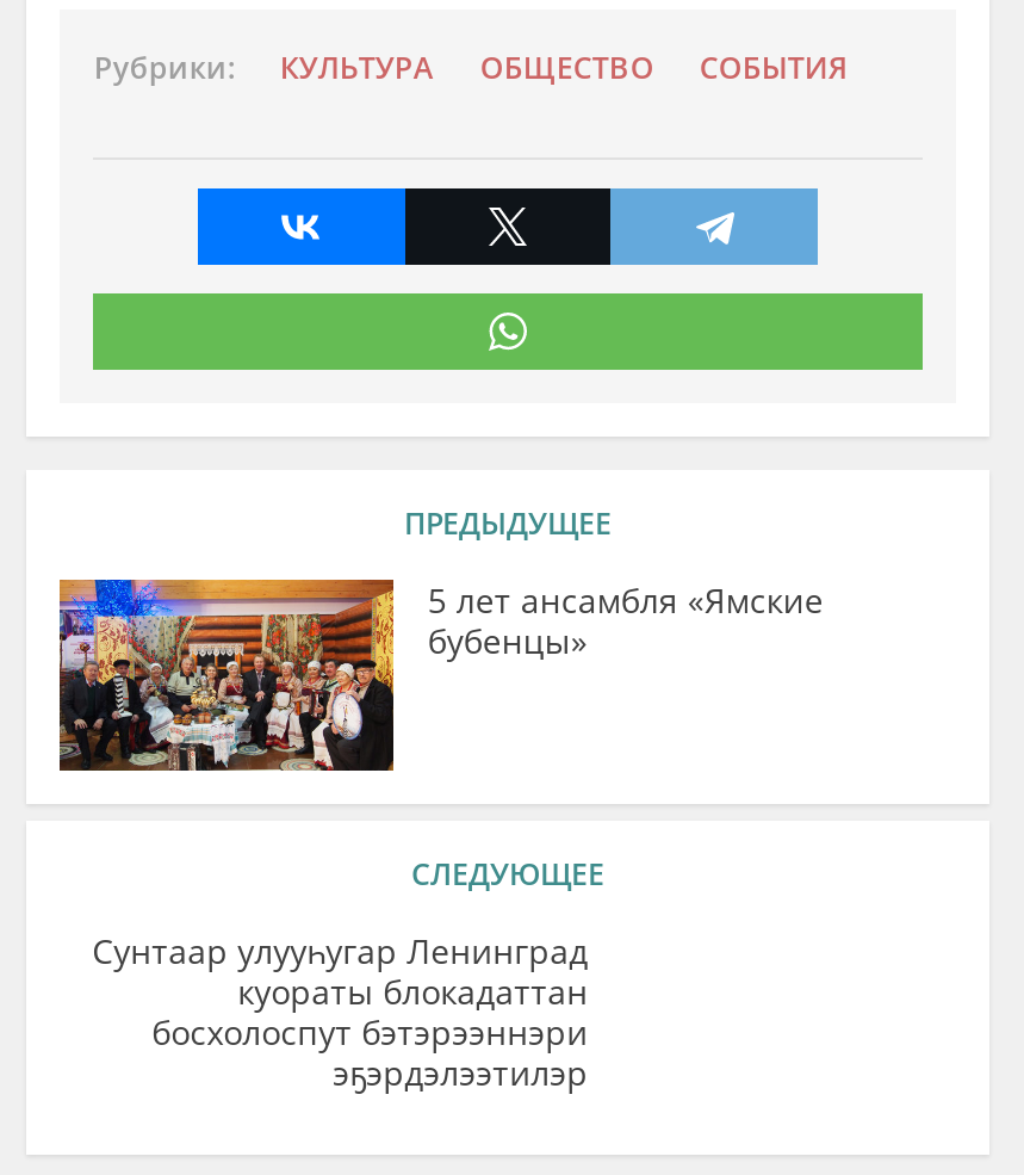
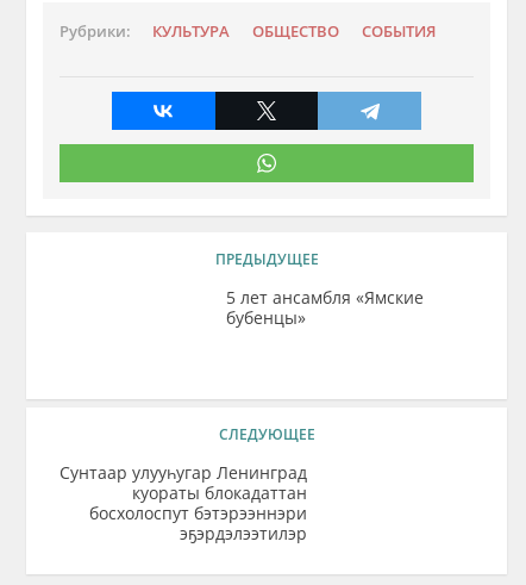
- [image]
